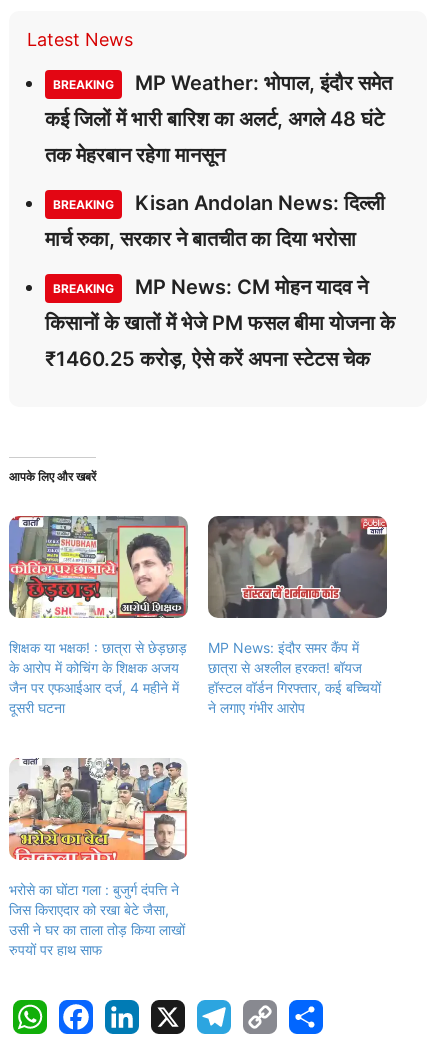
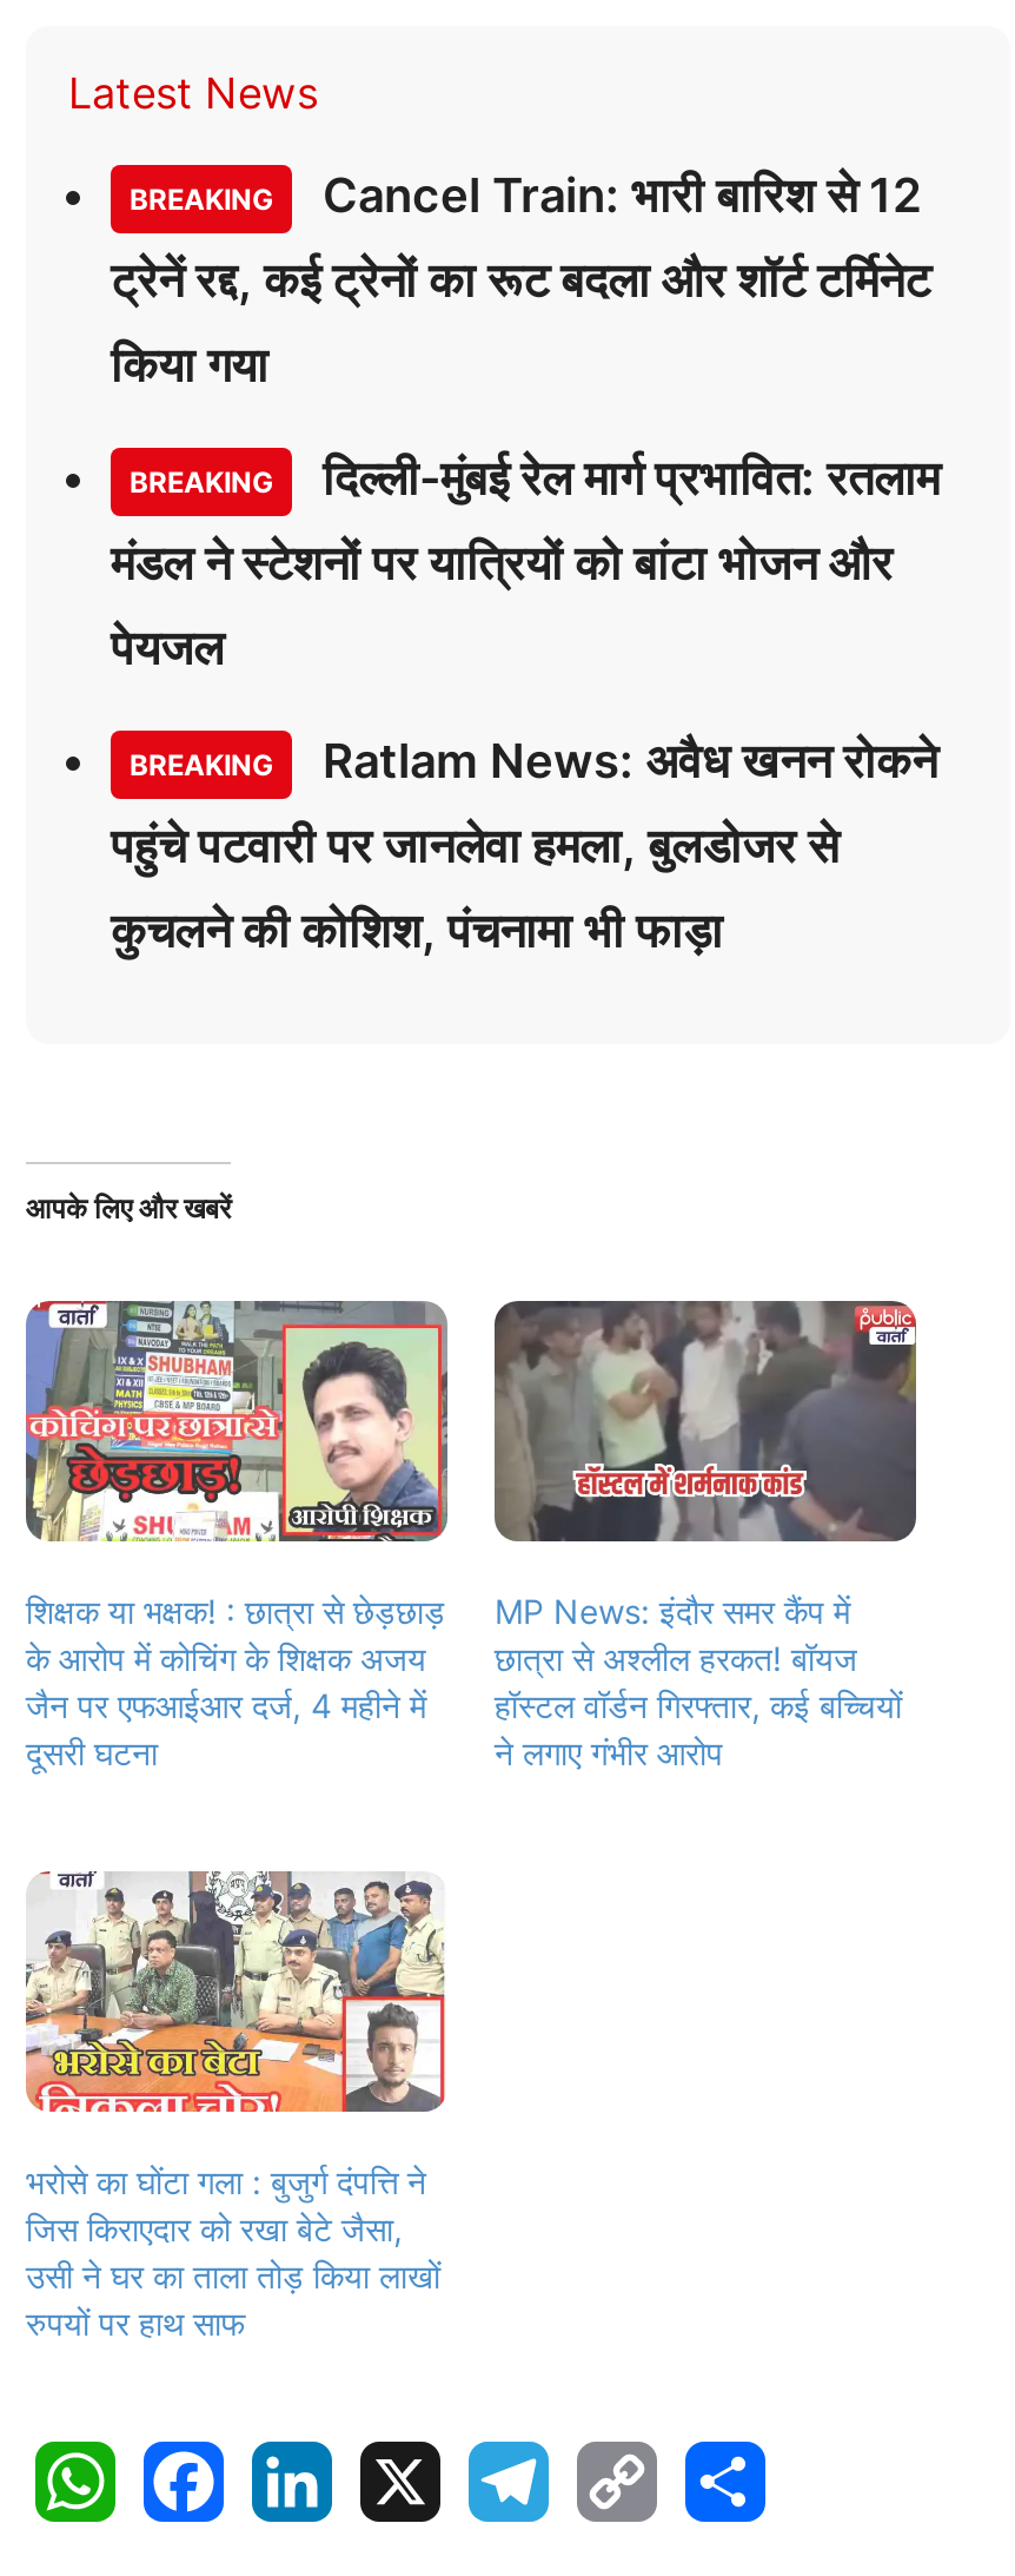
- MP Weather: भोपाल, इंदौर समेत
+ Cancel Train: भारी बारिश से 12

- कई जिलों में भारी बारिश का अलर्ट, अगले 48 घंटे
+ ट्रेनें रद्द, कई ट्रेनों का रूट बदला और शॉर्ट टर्मिनेट

- तक मेहरबान रहेगा मानसून
+ किया गया

- Kisan Andolan News: दिल्ली
- मार्च रुका, सरकार ने बातचीत का दिया भरोसा
+ दिल्ली-मुंबई रेल मार्ग प्रभावित: रतलाम
+ मंडल ने स्टेशनों पर यात्रियों को बांटा भोजन और
+ पेयजल

- MP News: CM मोहन यादव ने
+ Ratlam News: अवैध खनन रोकने

- किसानों के खातों में भेजे PM फसल बीमा योजना के
+ पहुंचे पटवारी पर जानलेवा हमला, बुलडोजर से

- ₹1460.25 करोड़, ऐसे करें अपना स्टेटस चेक
+ कुचलने की कोशिश, पंचनामा भी फाड़ा
